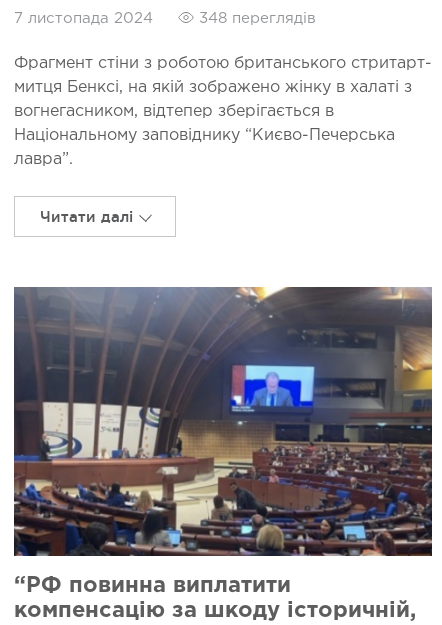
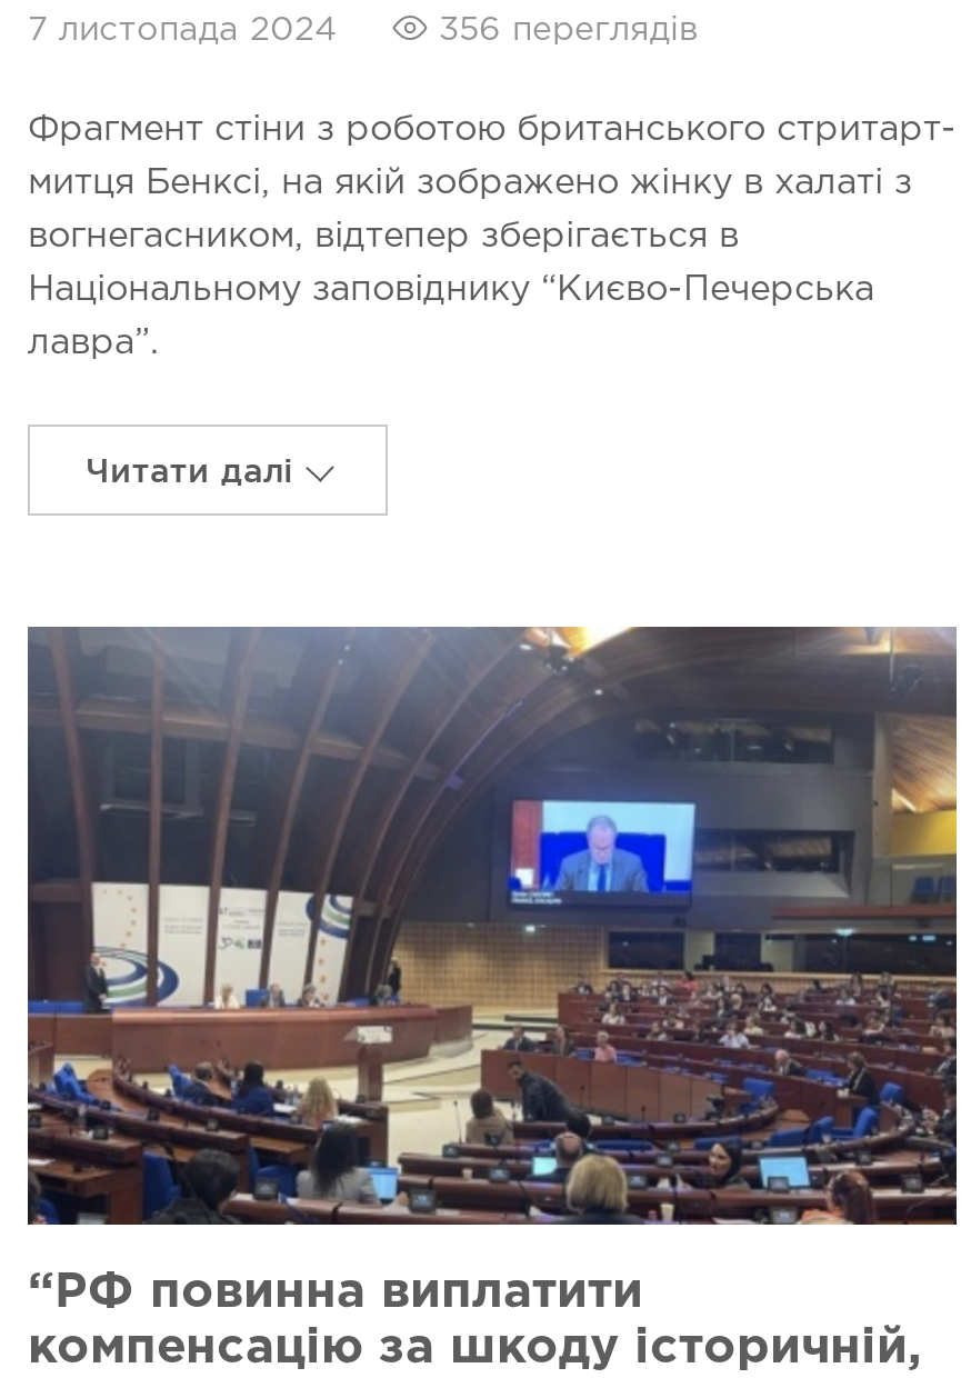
- 348 переглядів
+ 356 переглядів
